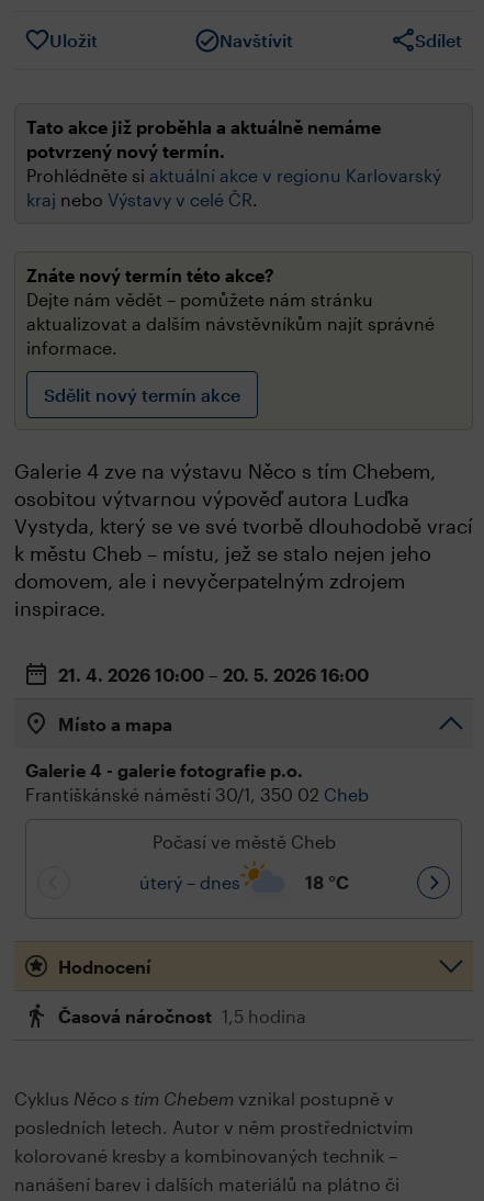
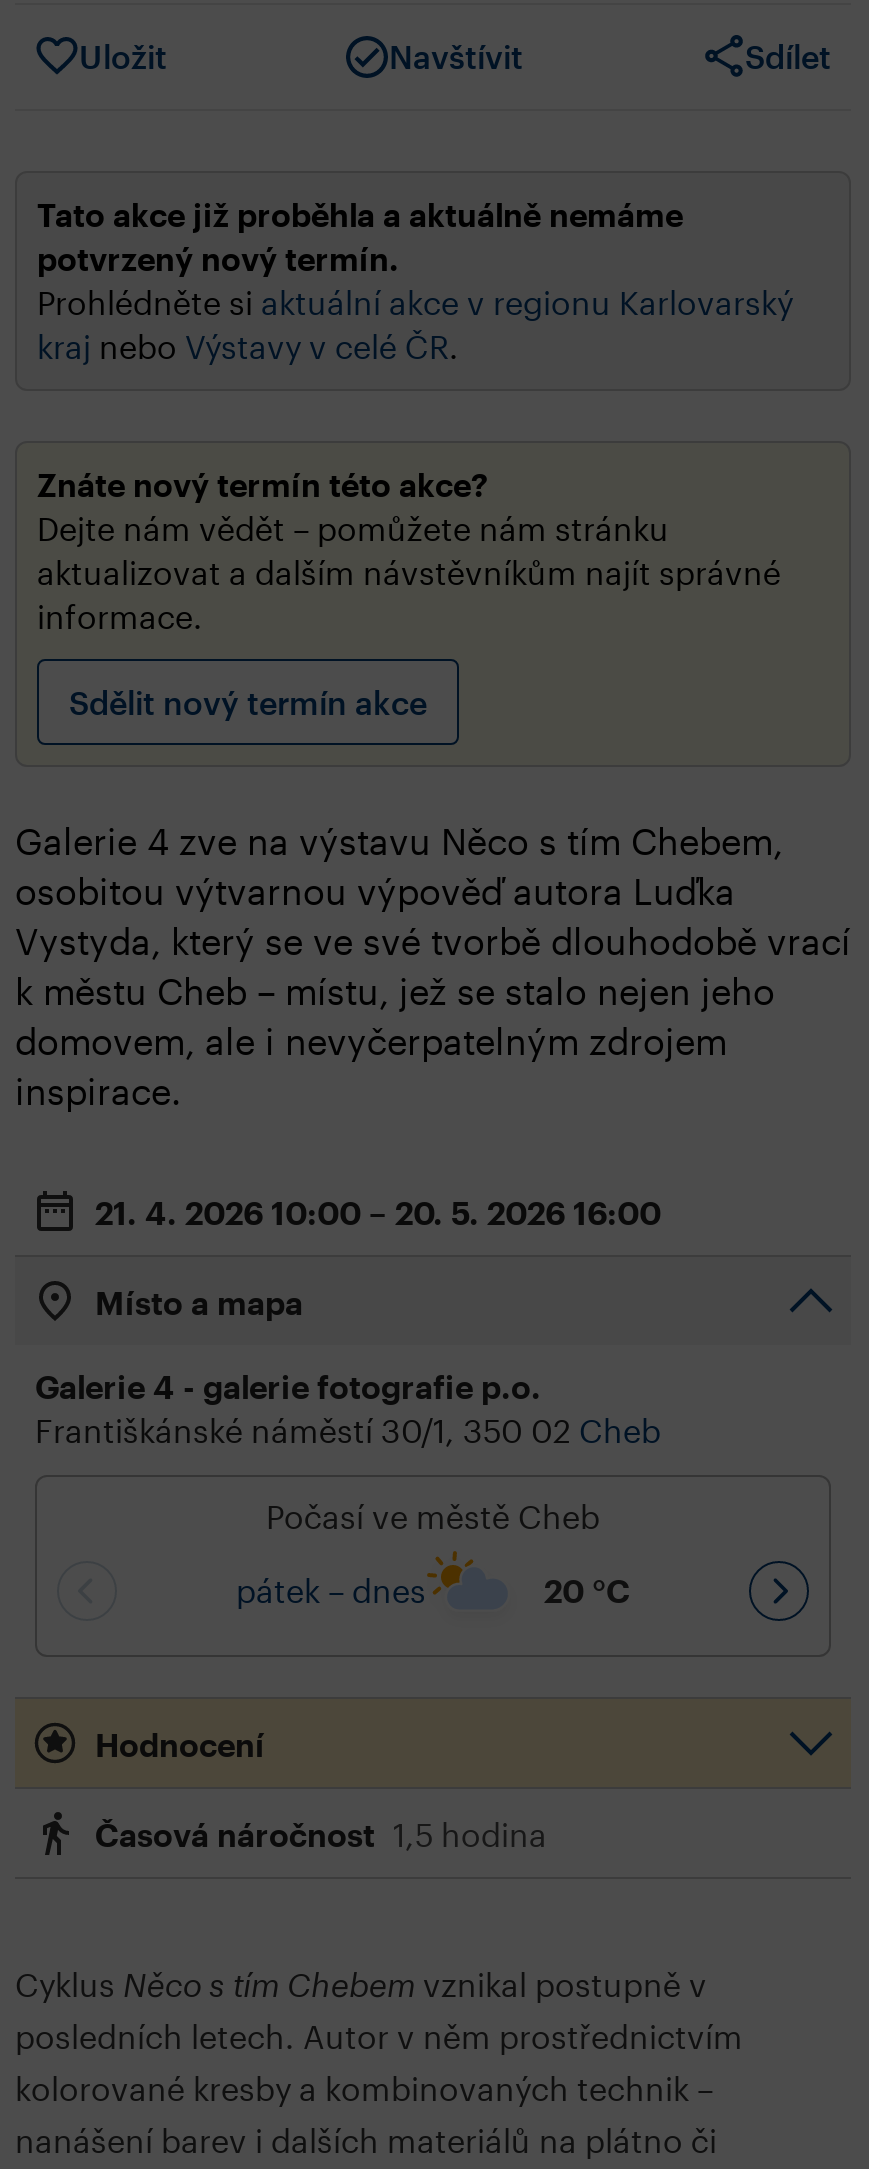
- úterý – dnes
+ pátek – dnes

- 18 °C
+ 20 °C
